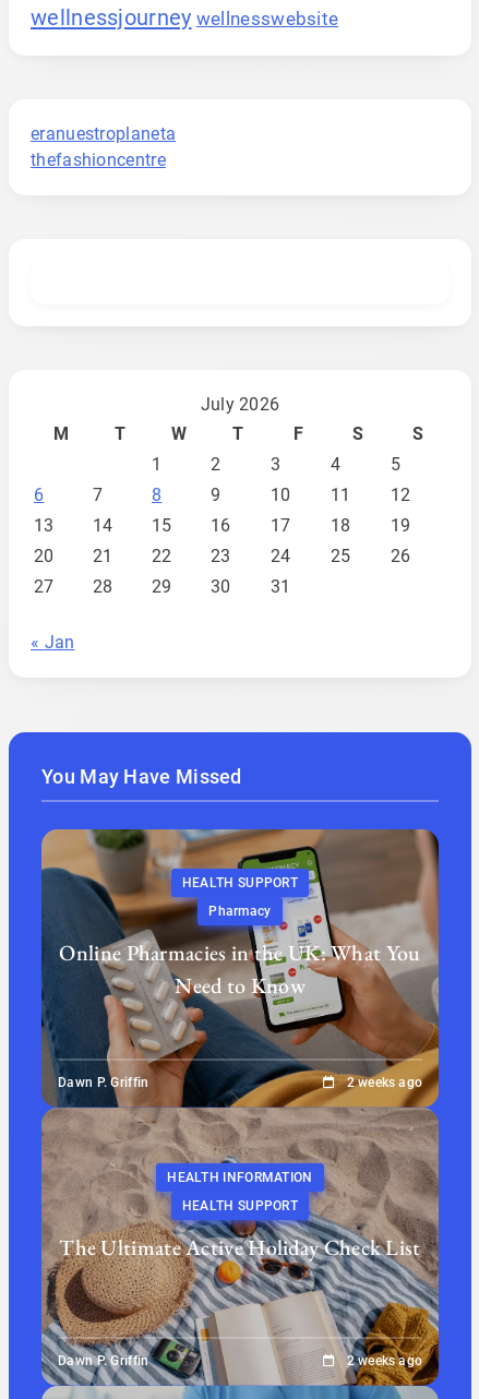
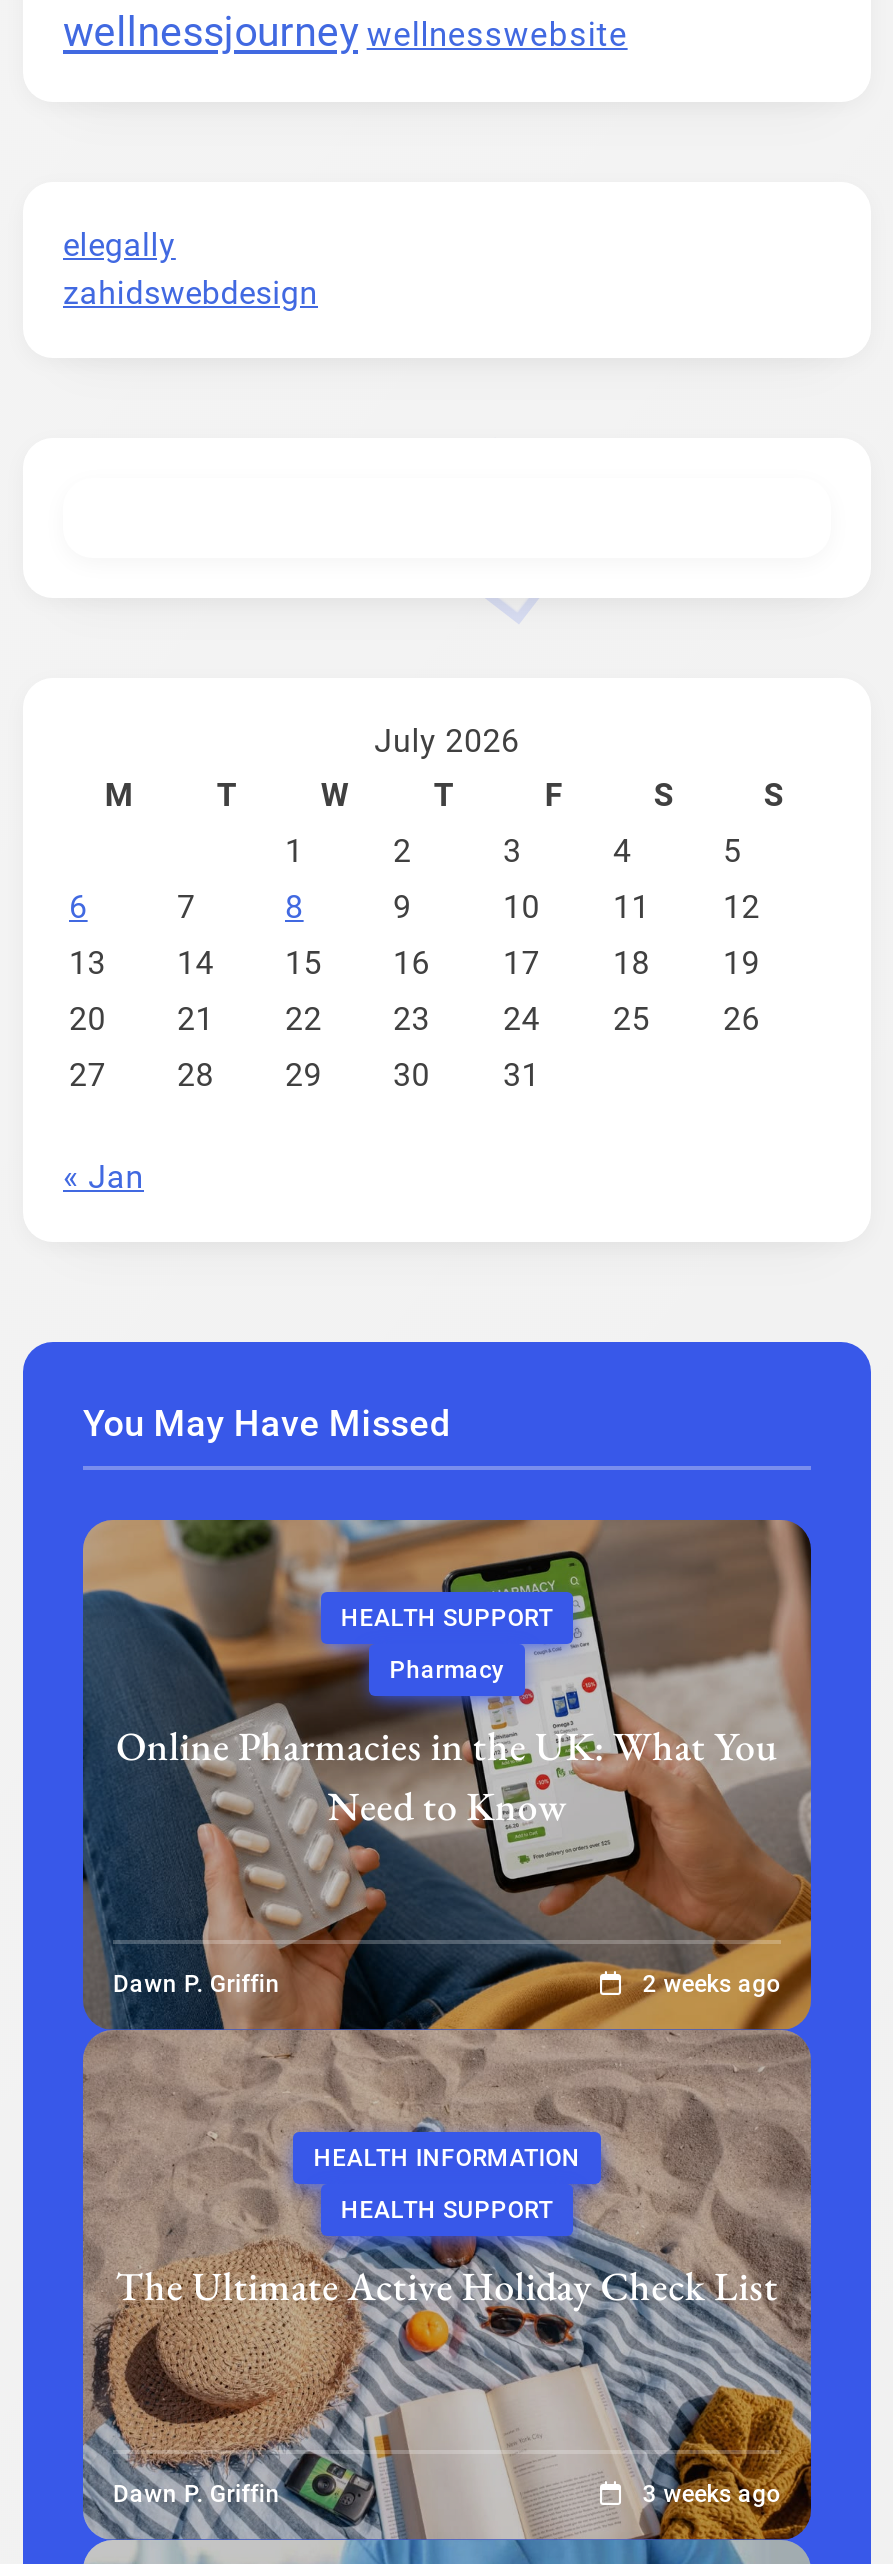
- eranuestroplaneta
- thefashioncentre
+ elegally
+ zahidswebdesign

- 2 weeks ago
+ 3 weeks ago
